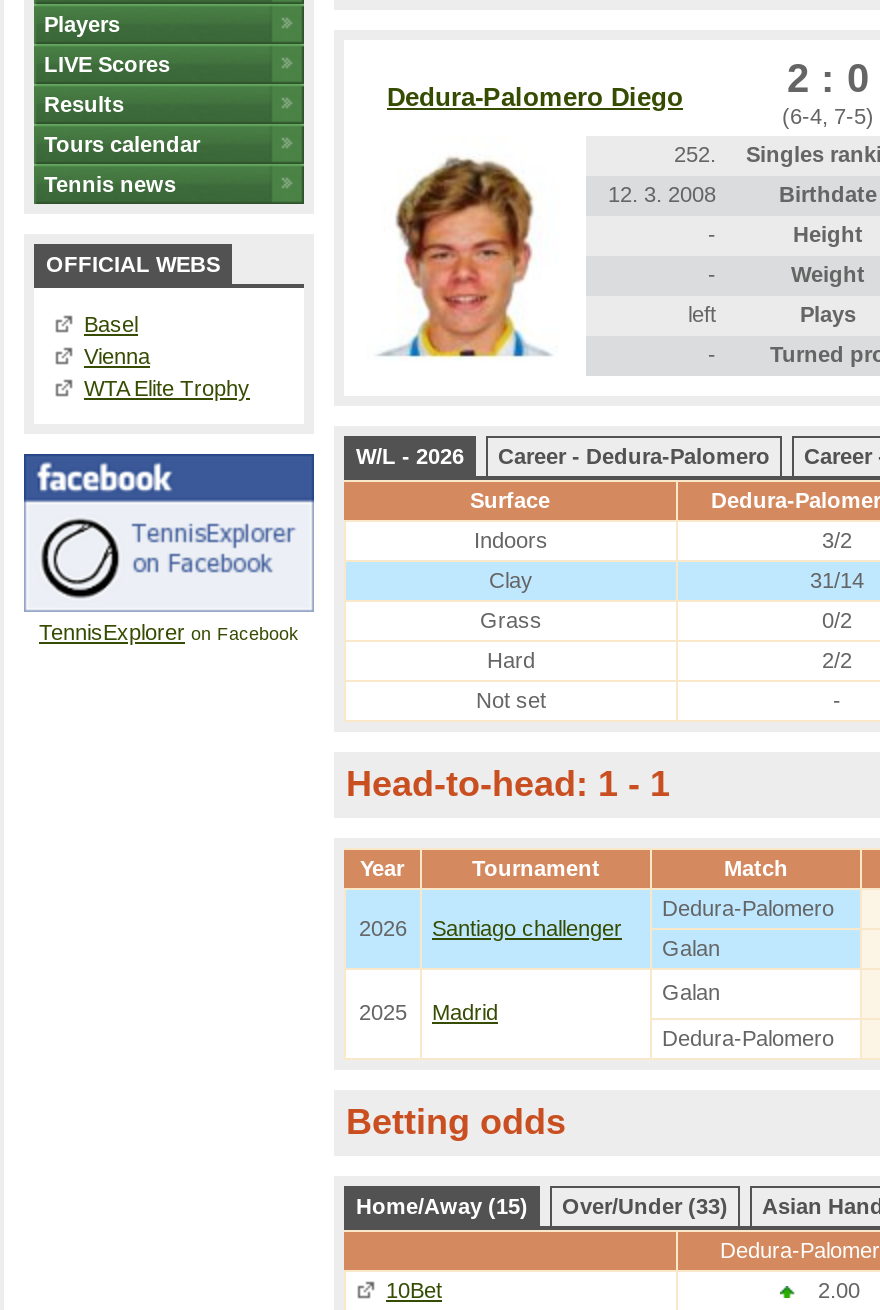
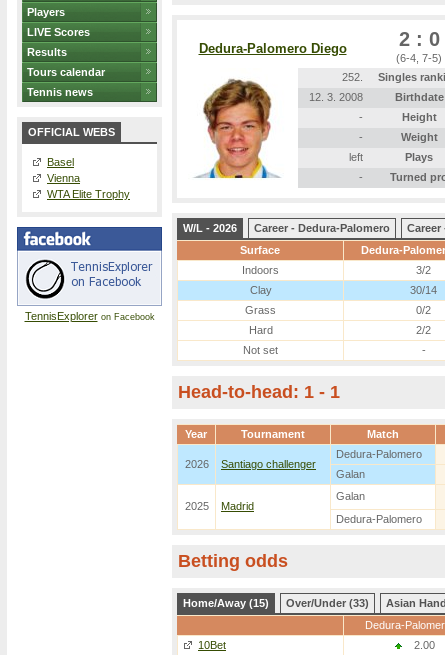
- 31/14
+ 30/14
